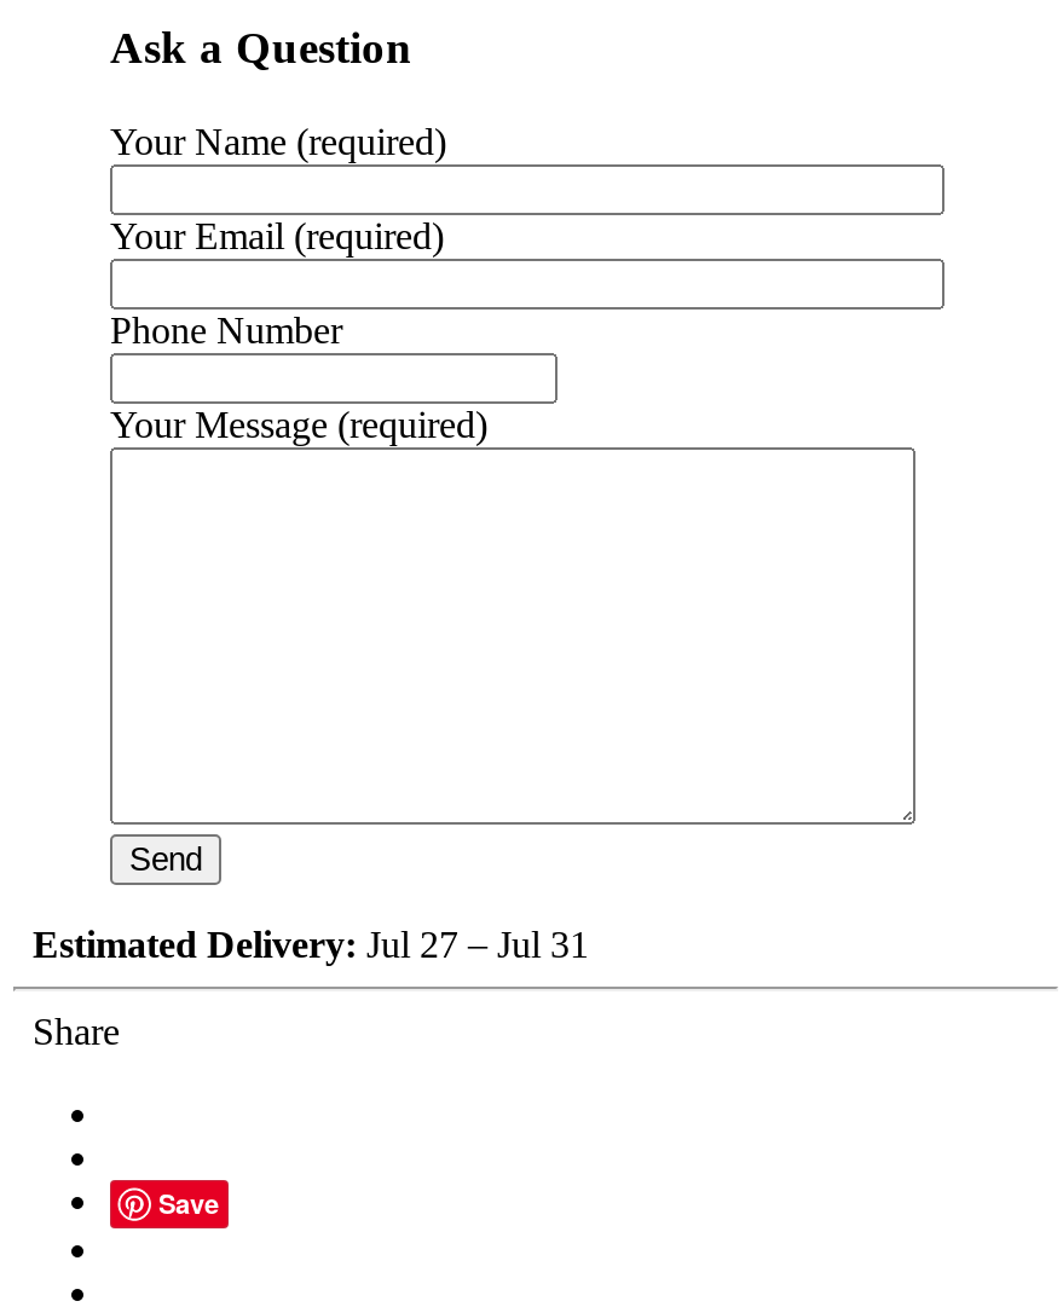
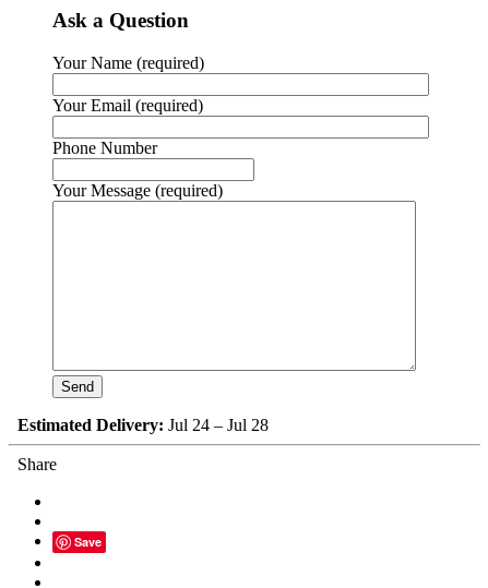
- Estimated Delivery: Jul 27 – Jul 31
+ Estimated Delivery: Jul 24 – Jul 28
